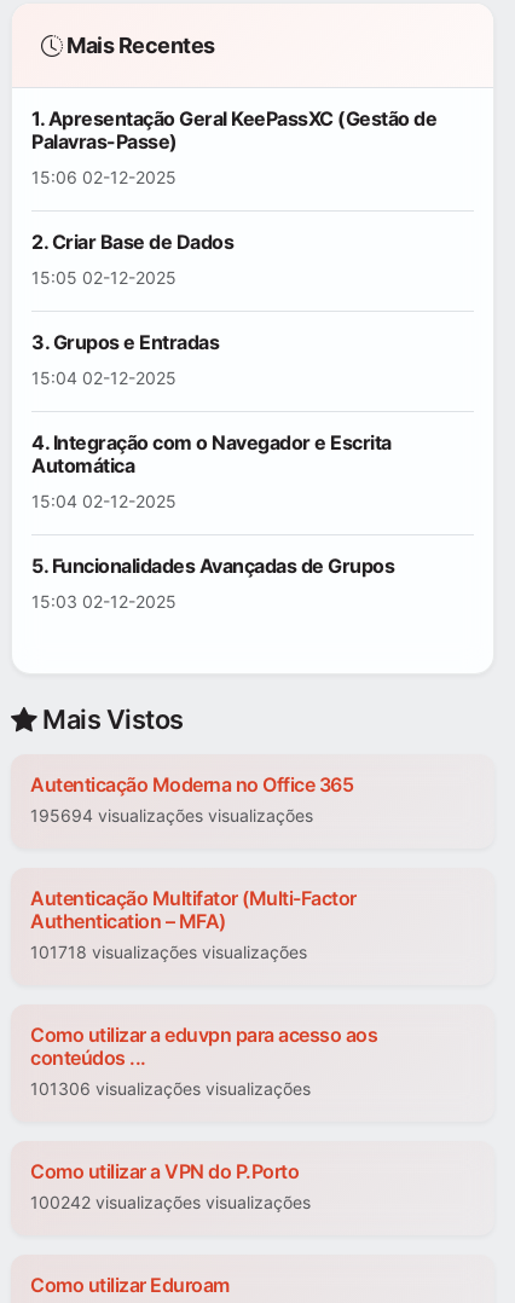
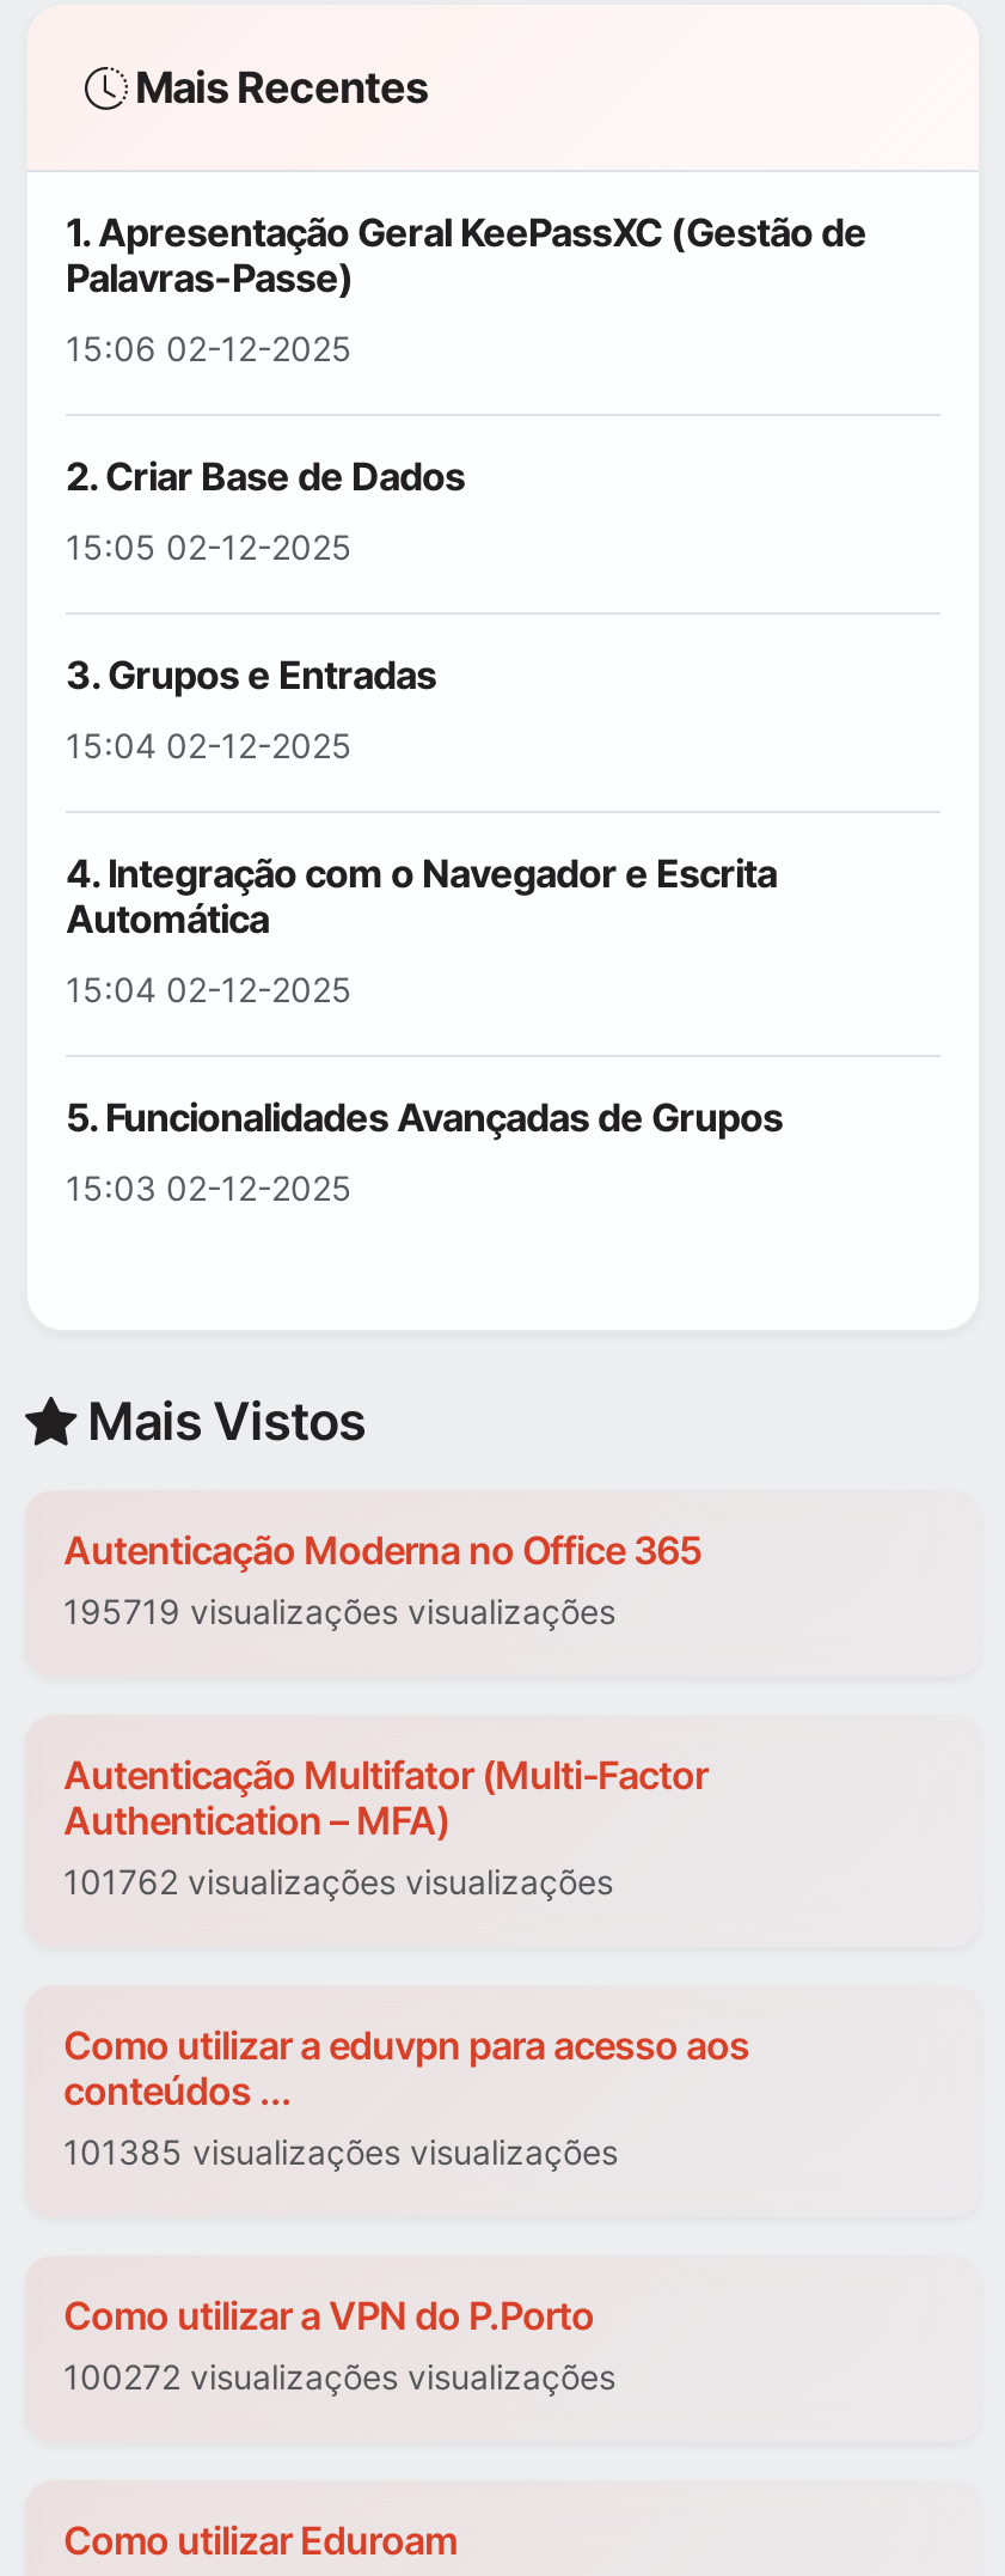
- 195694 visualizações visualizações
+ 195719 visualizações visualizações

- 101718 visualizações visualizações
+ 101762 visualizações visualizações

- 101306 visualizações visualizações
+ 101385 visualizações visualizações

- 100242 visualizações visualizações
+ 100272 visualizações visualizações
